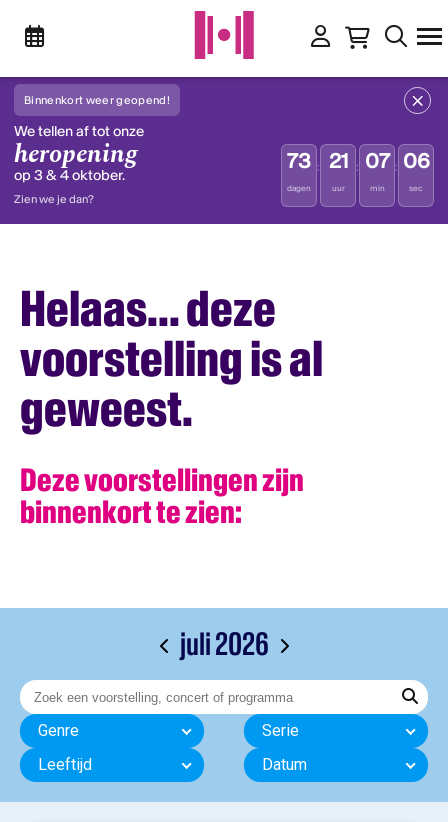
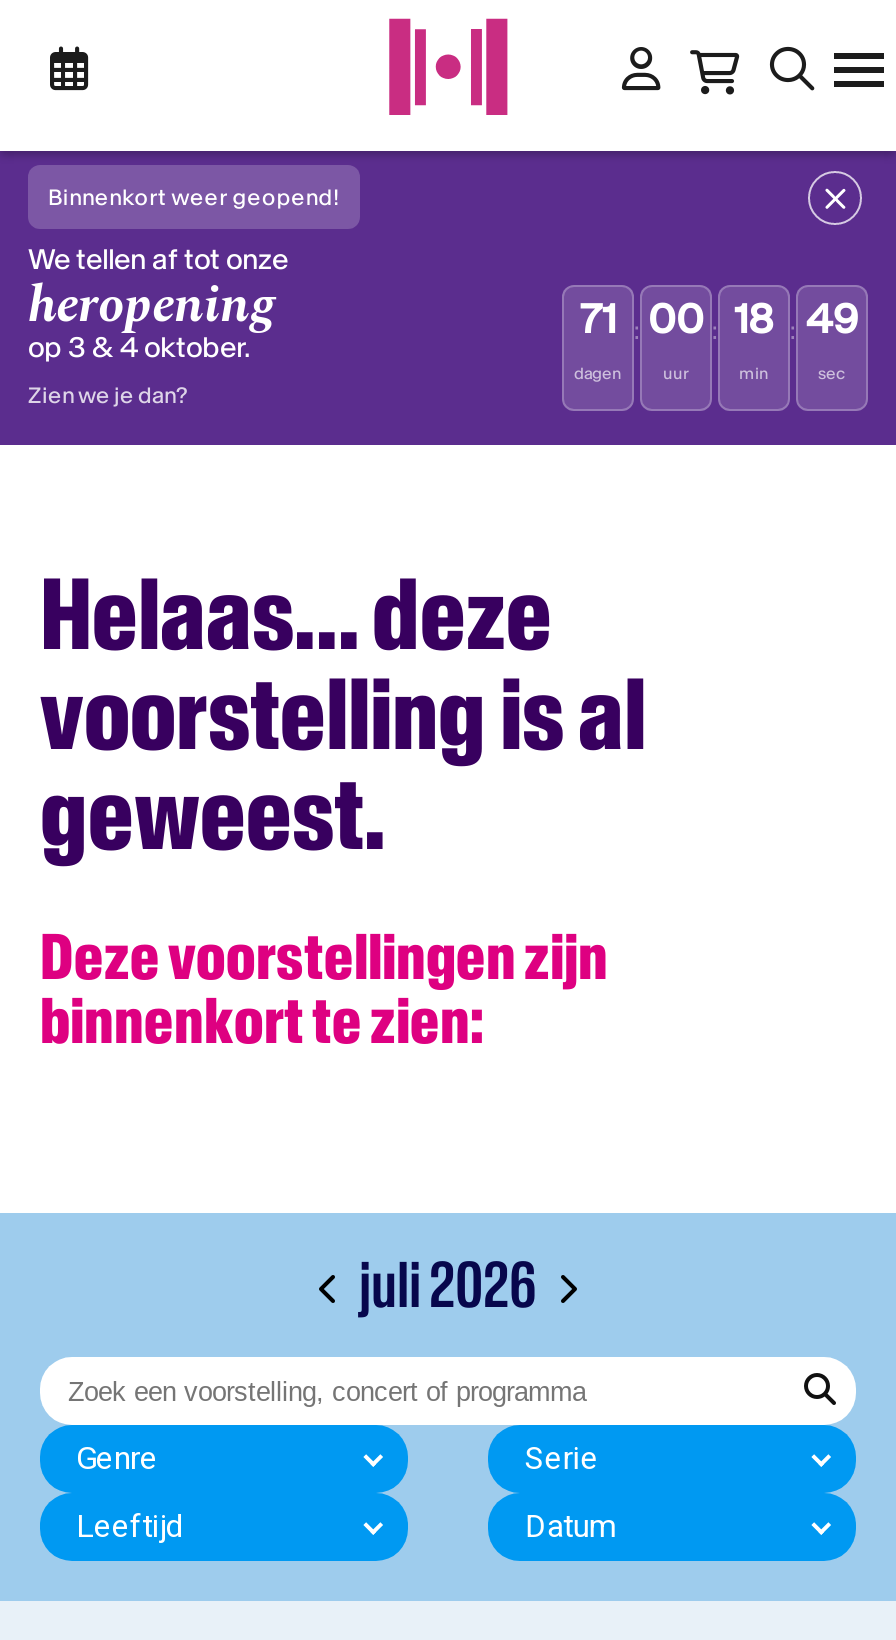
- 73
+ 71

- : 21
+ : 00

- : 07
+ : 18

- : 06
+ : 49
